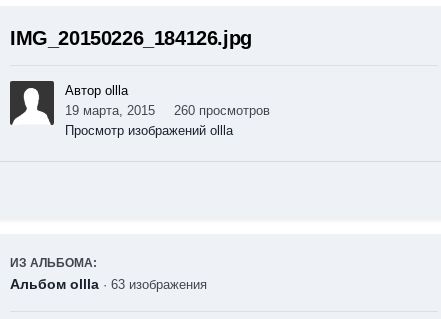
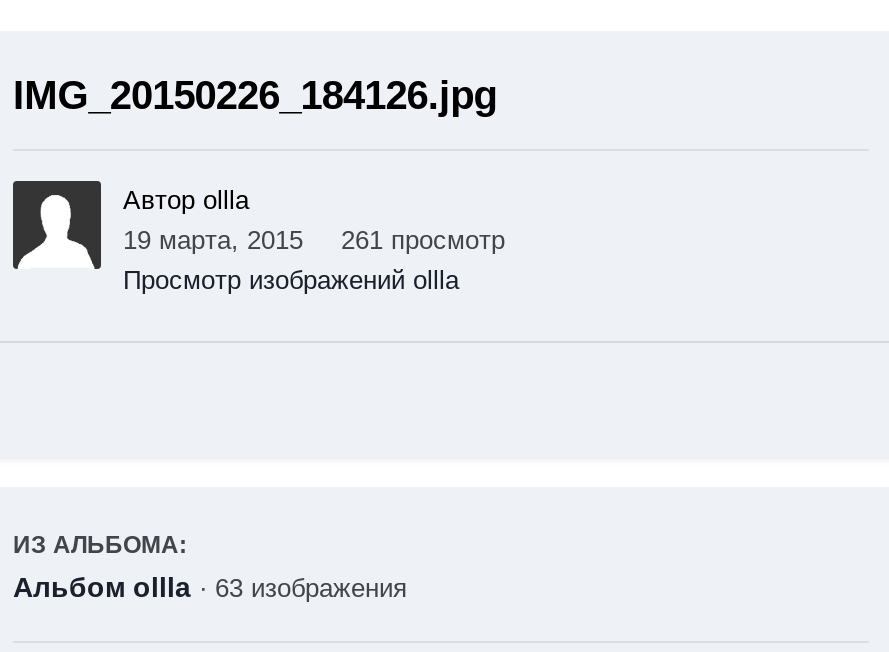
- 19 марта, 2015 260 просмотров
+ 19 марта, 2015 261 просмотр
